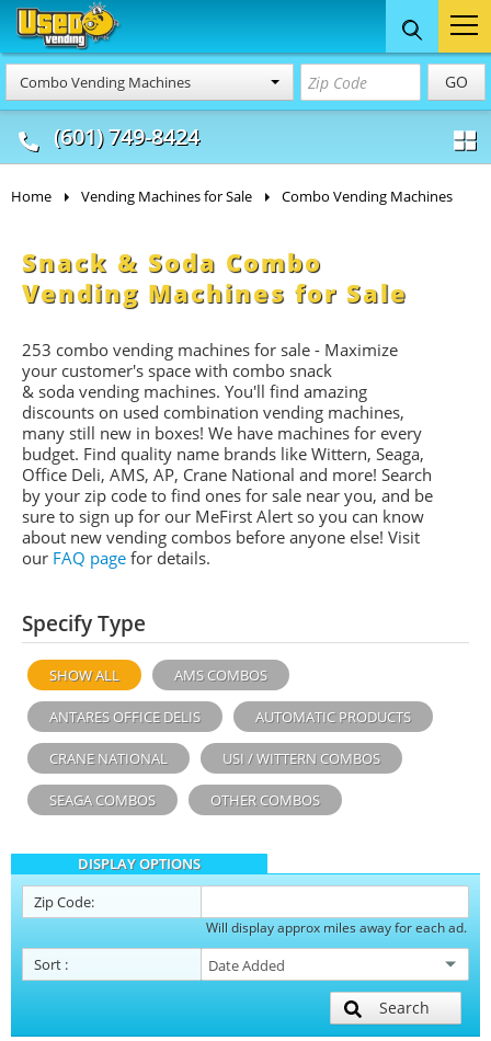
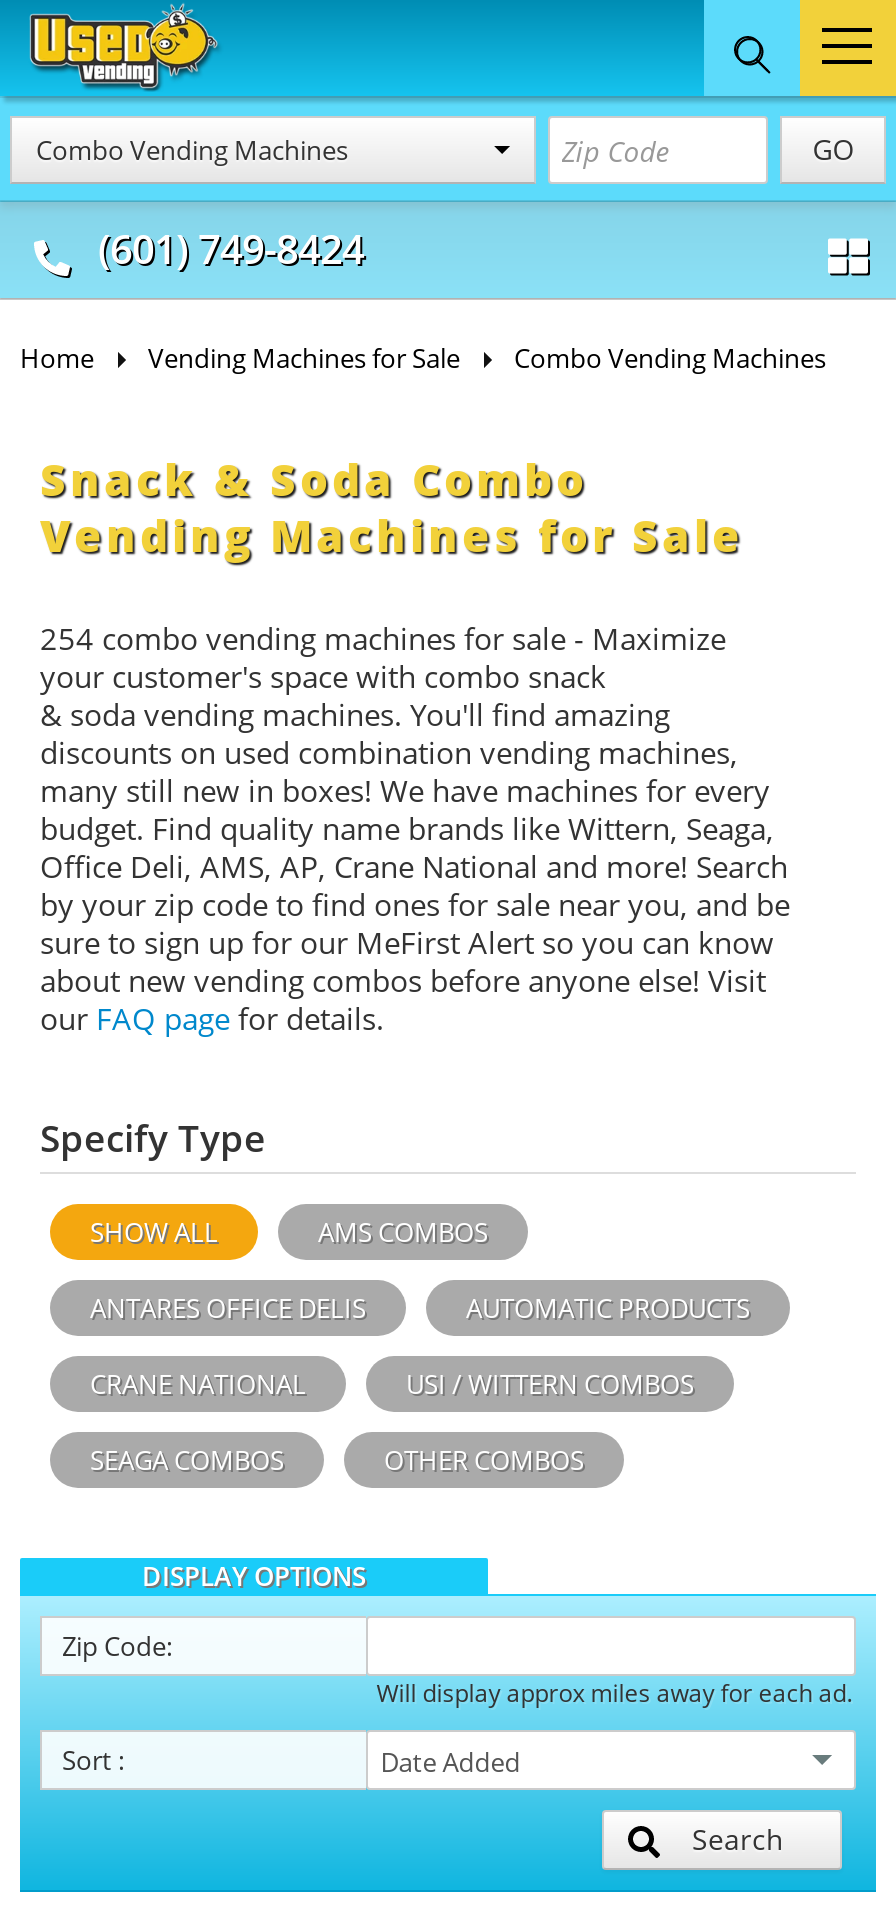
- 253 combo vending machines for sale - Maximize
+ 254 combo vending machines for sale - Maximize
